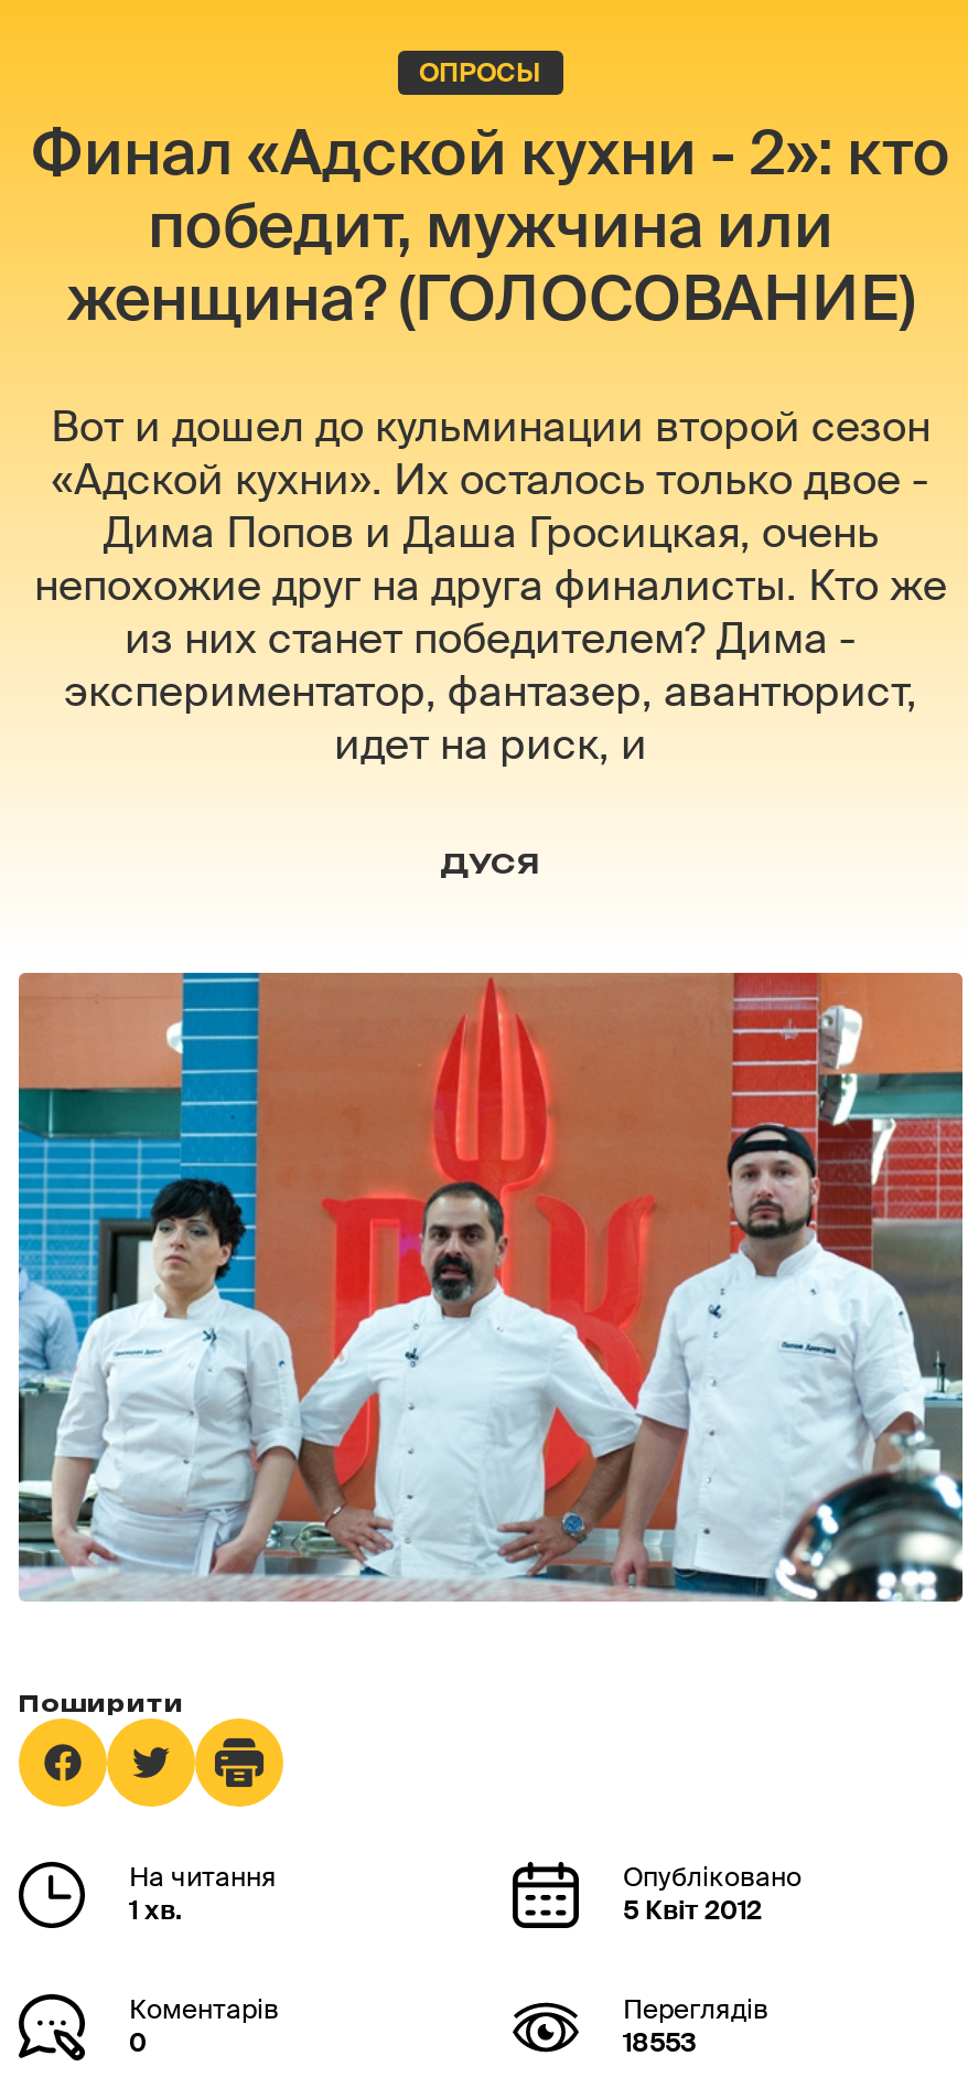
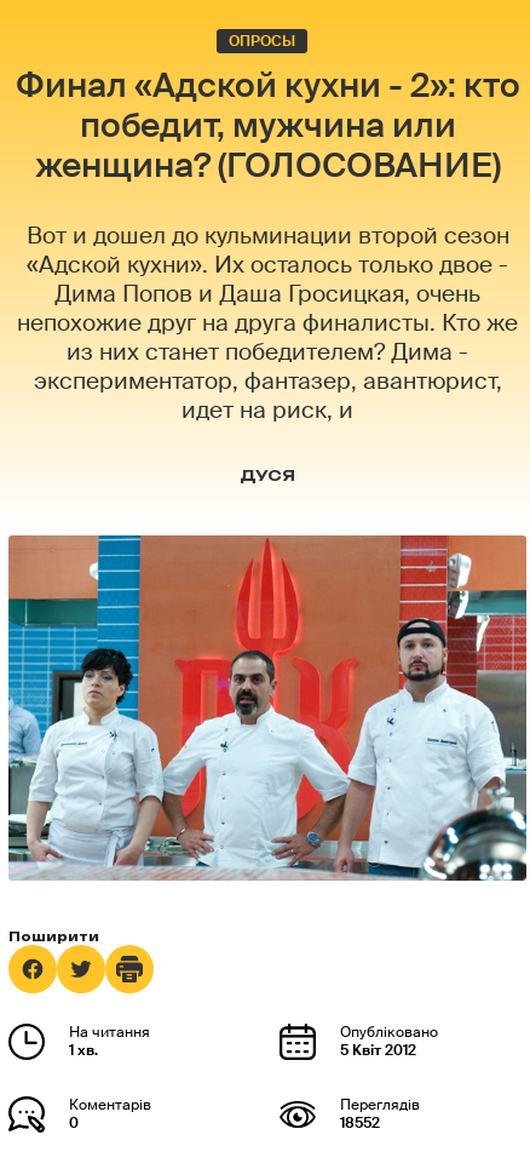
- 18553
+ 18552
